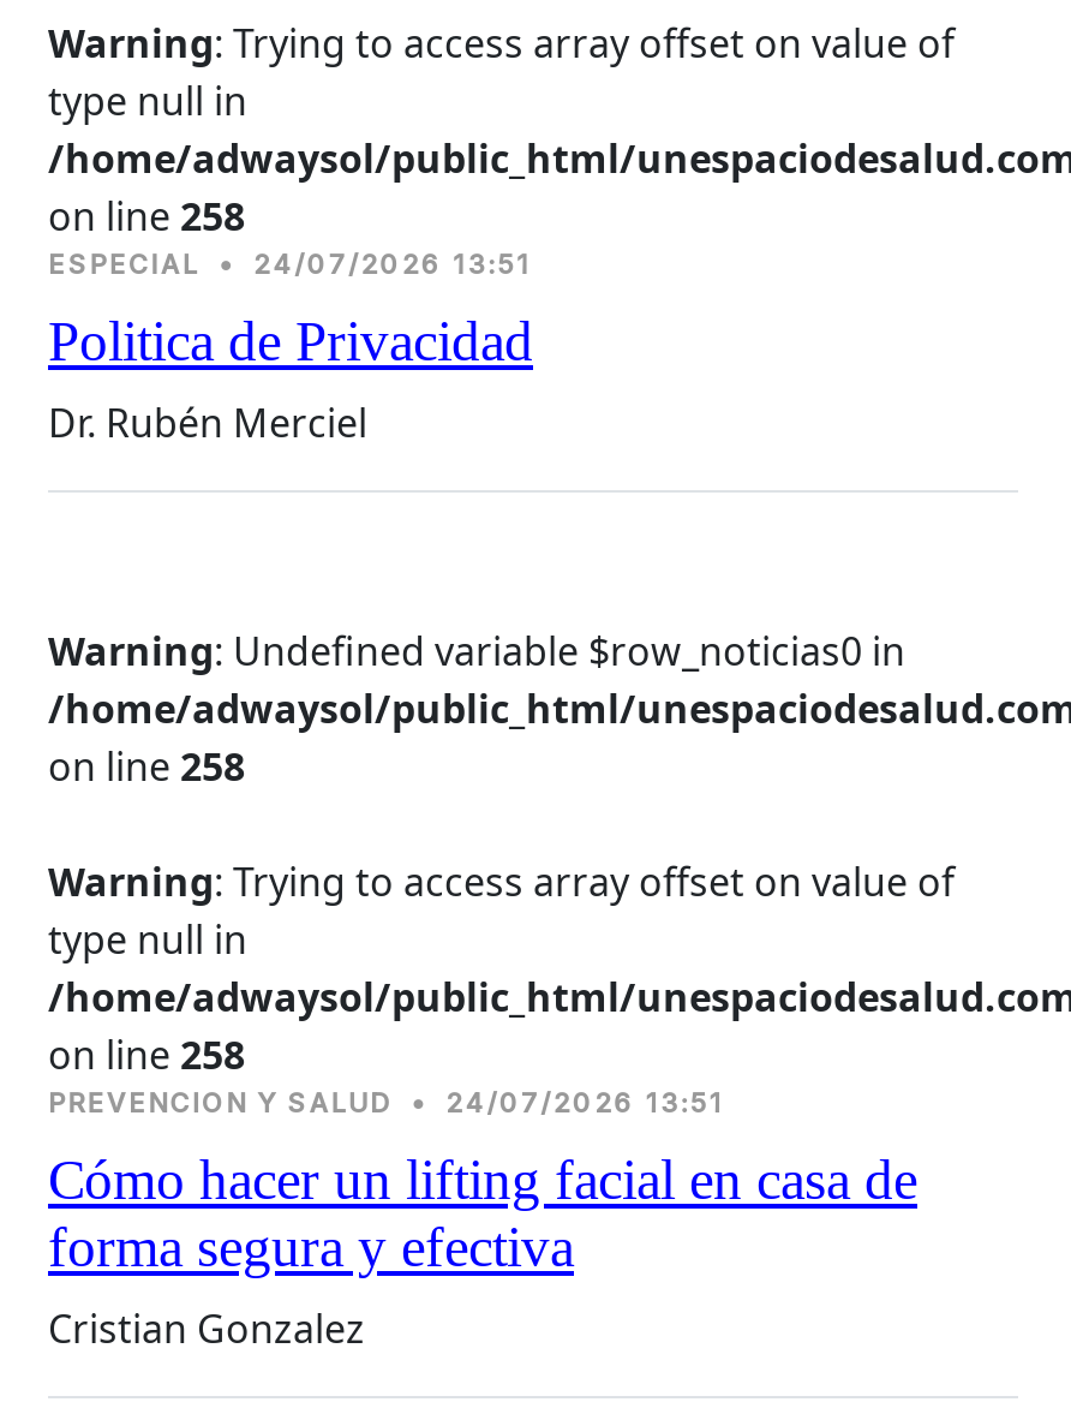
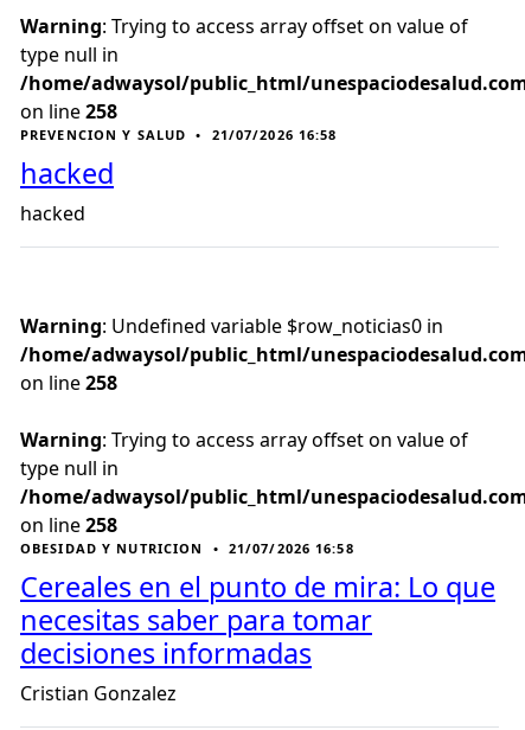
- ESPECIAL • 24/07/2026 13:51
- Politica de Privacidad
- Dr. Rubén Merciel
+ PREVENCION Y SALUD • 21/07/2026 16:58
+ hacked
+ hacked

- PREVENCION Y SALUD • 24/07/2026 13:51
- Cómo hacer un lifting facial en casa de
- forma segura y efectiva
+ OBESIDAD Y NUTRICION • 21/07/2026 16:58
+ Cereales en el punto de mira: Lo que
+ necesitas saber para tomar
+ decisiones informadas
